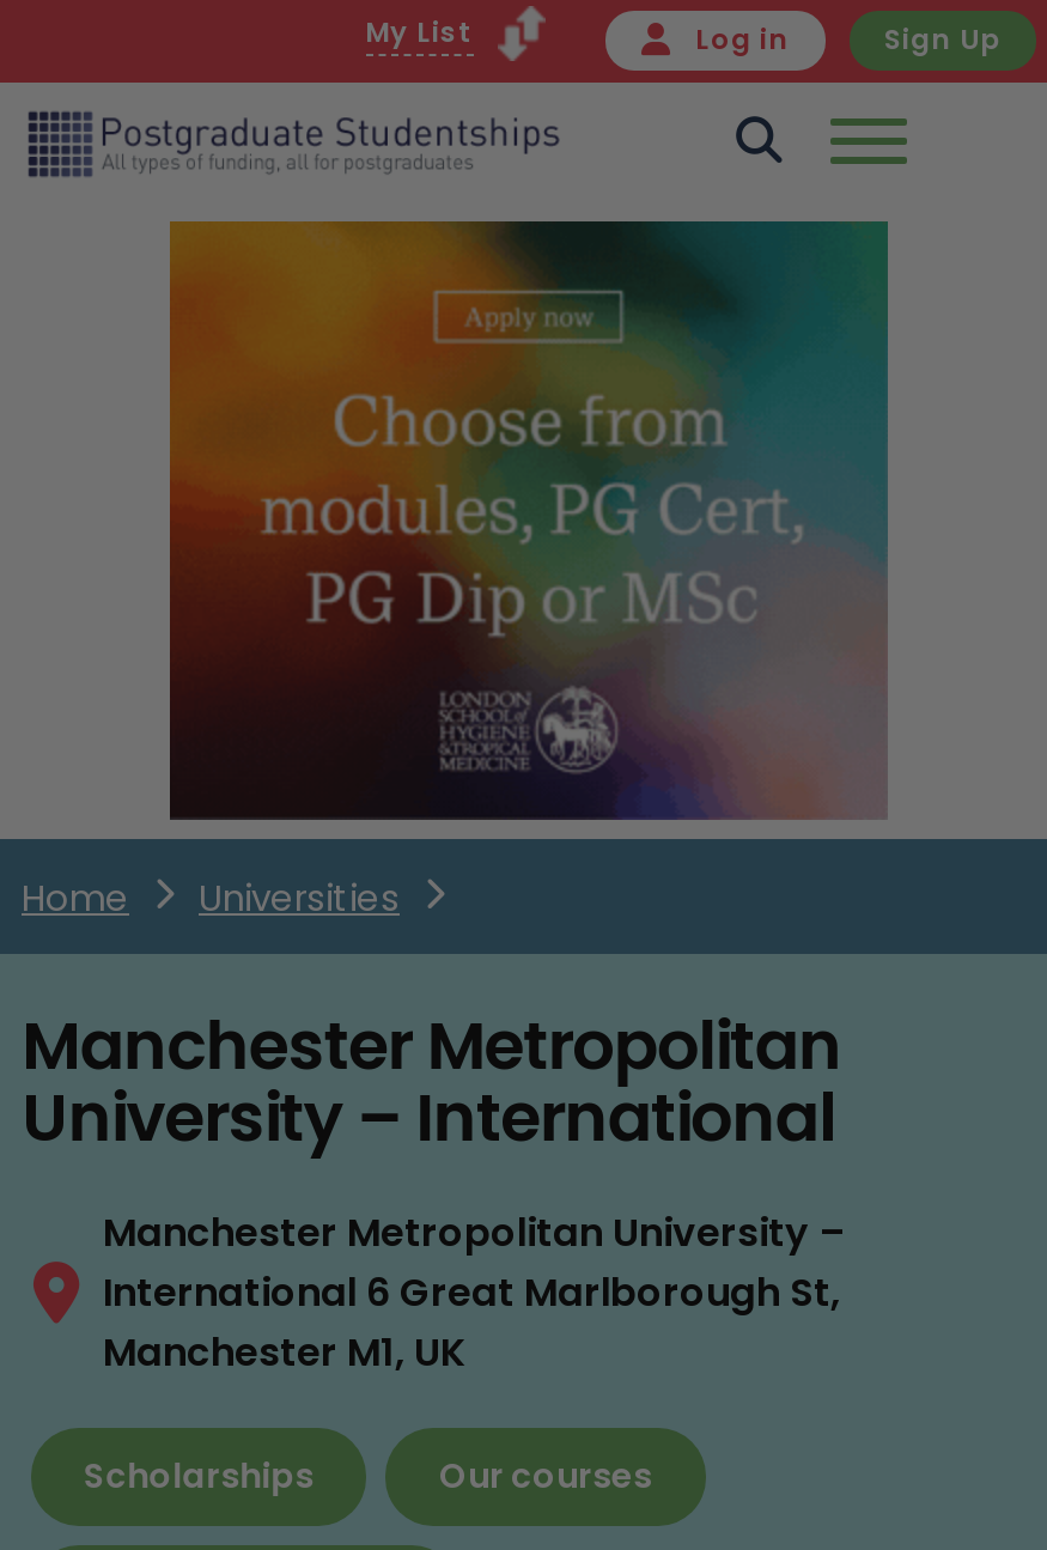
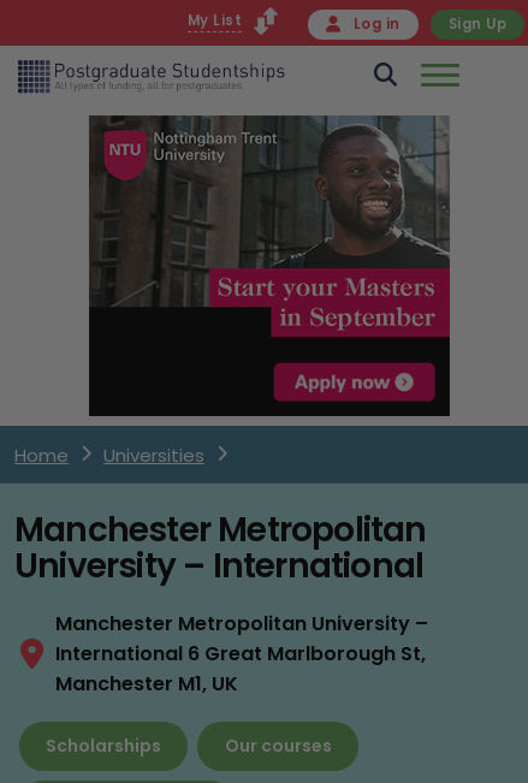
- [image]
+ [image]
